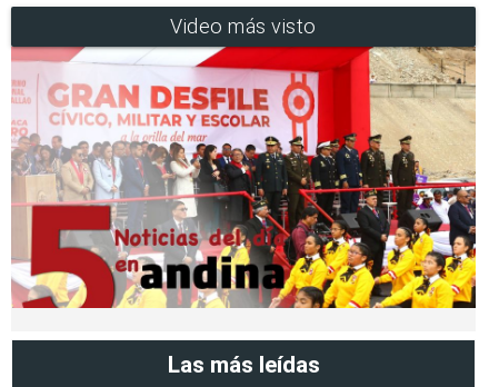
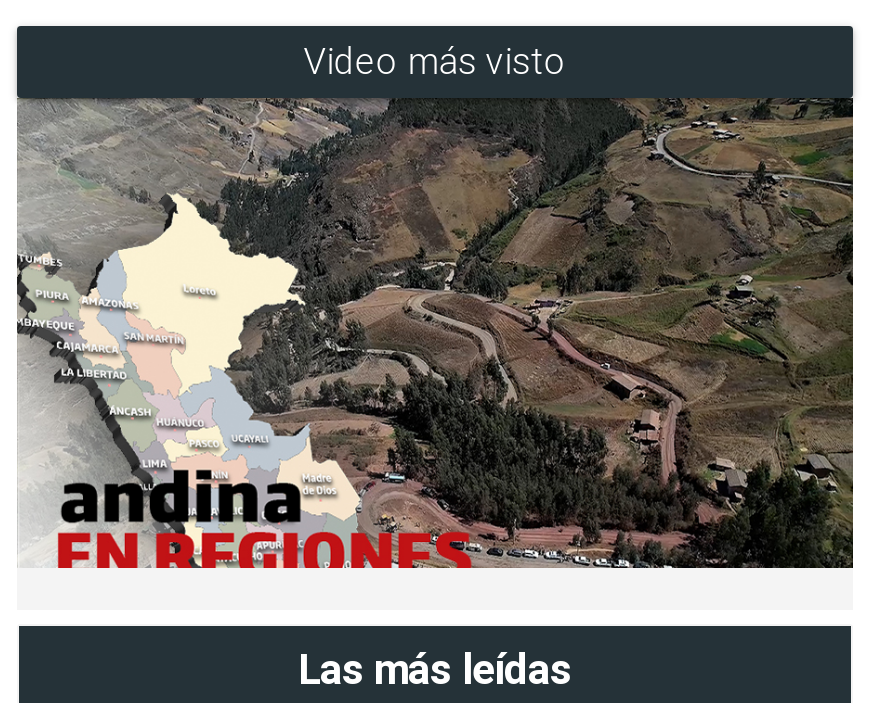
- [image]
+ [image]
